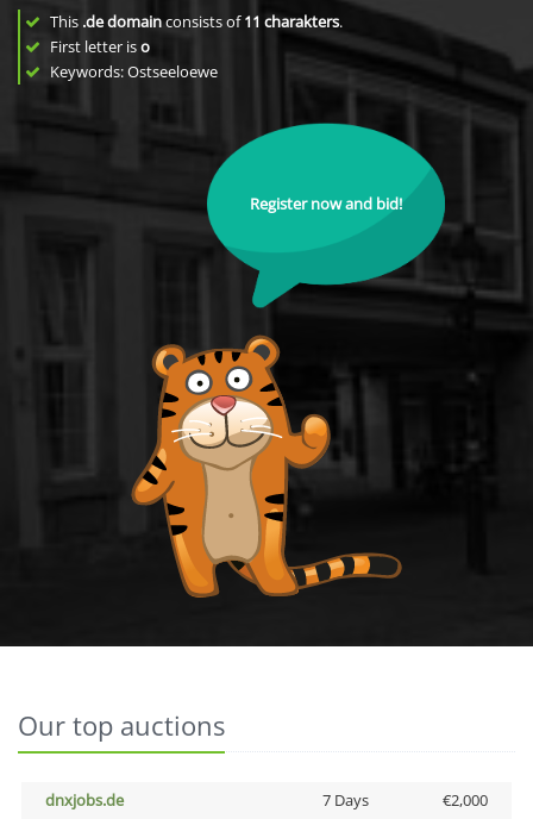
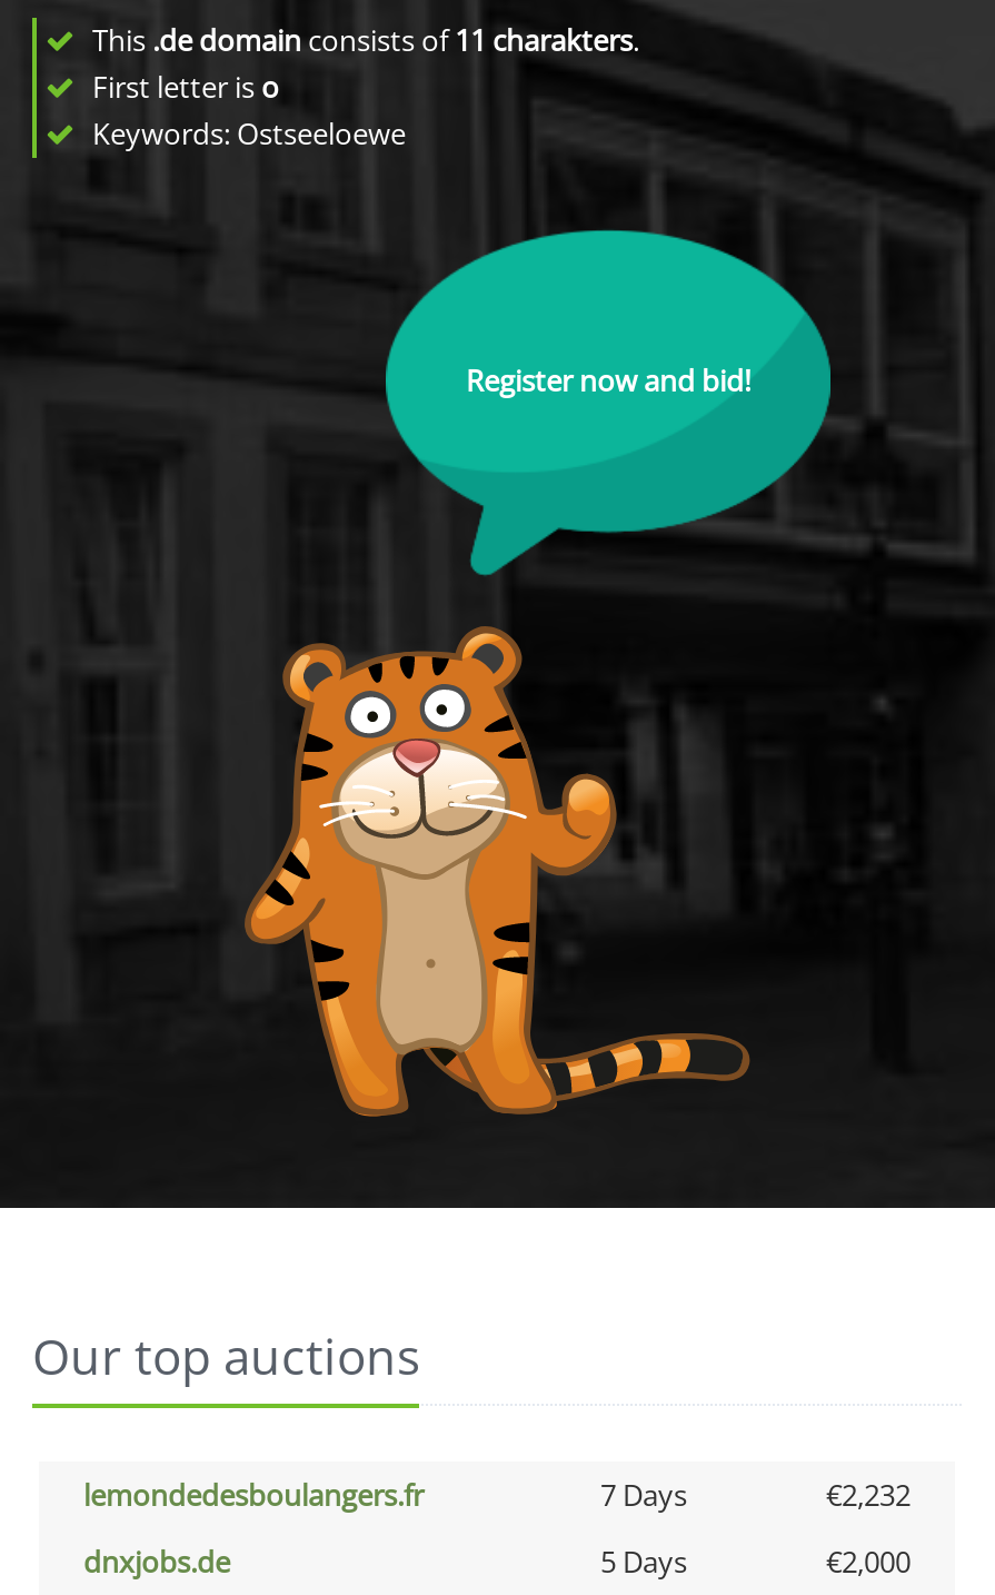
+ lemondedesboulangers.fr
+ 7 Days
+ €2,232

- 7 Days
+ 5 Days
